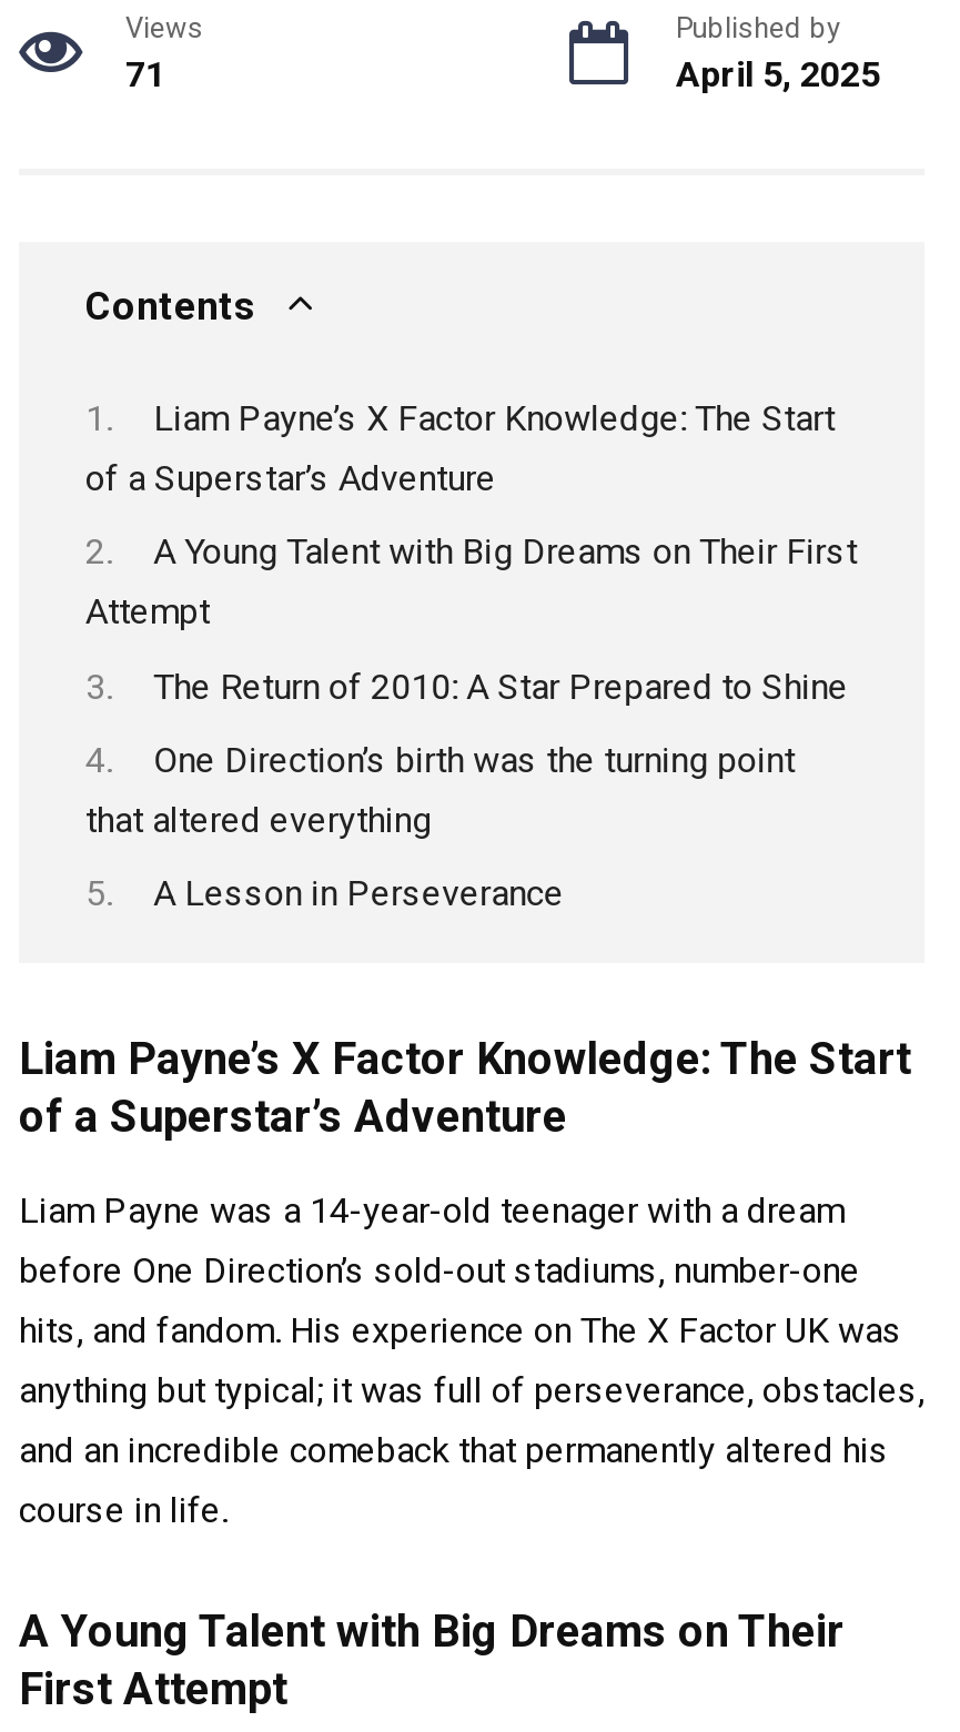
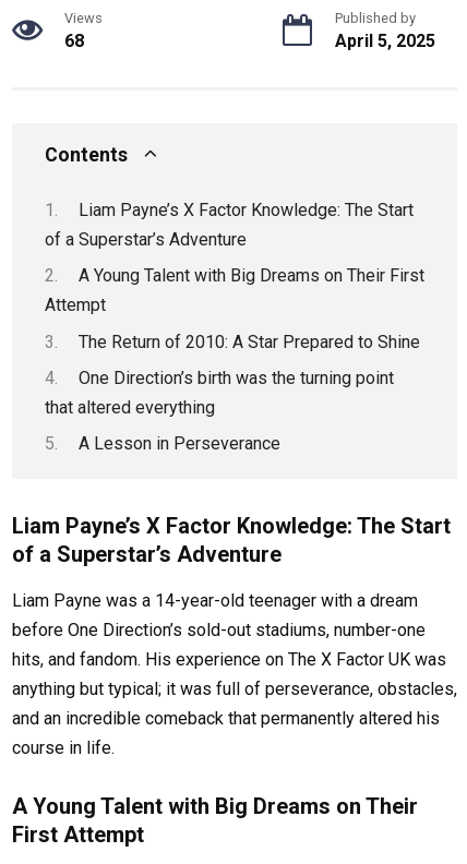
- 71
+ 68
